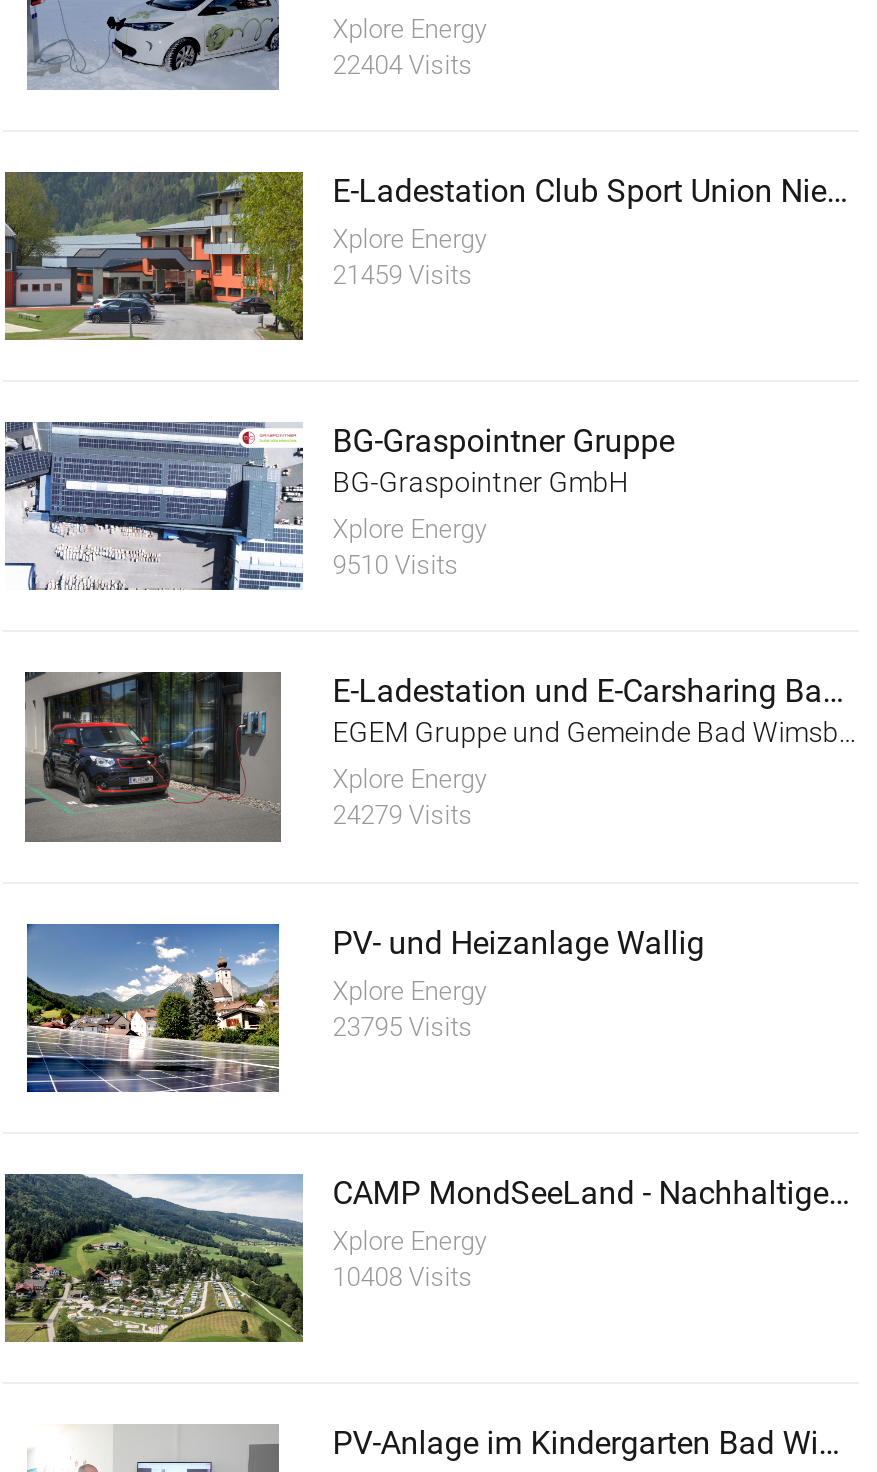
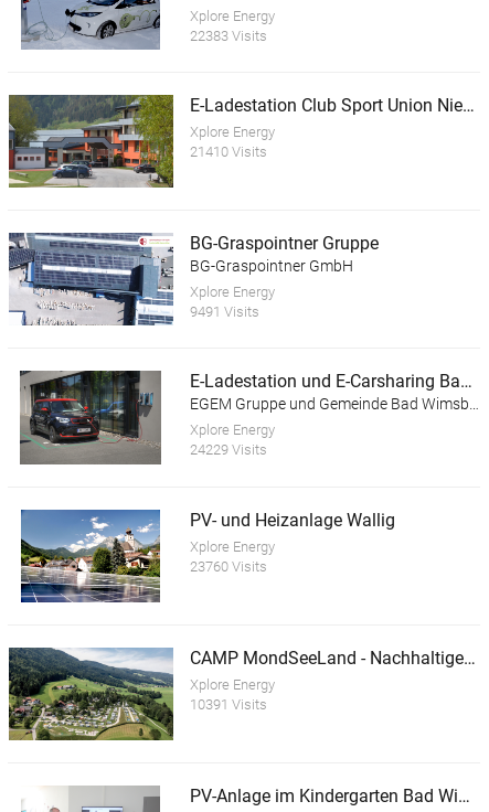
- 22404 Visits
+ 22383 Visits

- 21459 Visits
+ 21410 Visits

- 9510 Visits
+ 9491 Visits

- 24279 Visits
+ 24229 Visits

- 23795 Visits
+ 23760 Visits

- 10408 Visits
+ 10391 Visits
